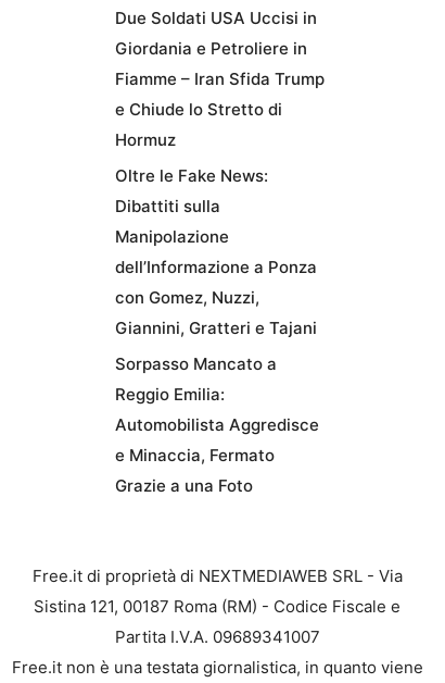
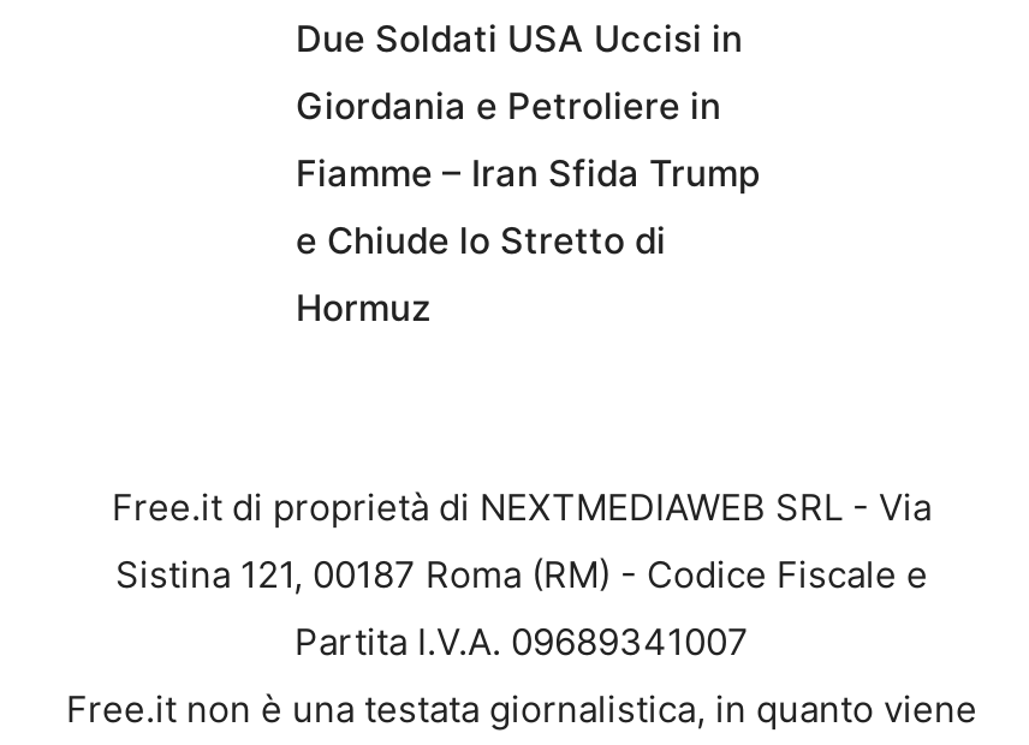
- Oltre le Fake News:
- Dibattiti sulla
- Manipolazione
- dell’Informazione a Ponza
- con Gomez, Nuzzi,
- Giannini, Gratteri e Tajani
- Sorpasso Mancato a
- Reggio Emilia:
- Automobilista Aggredisce
- e Minaccia, Fermato
- Grazie a una Foto
